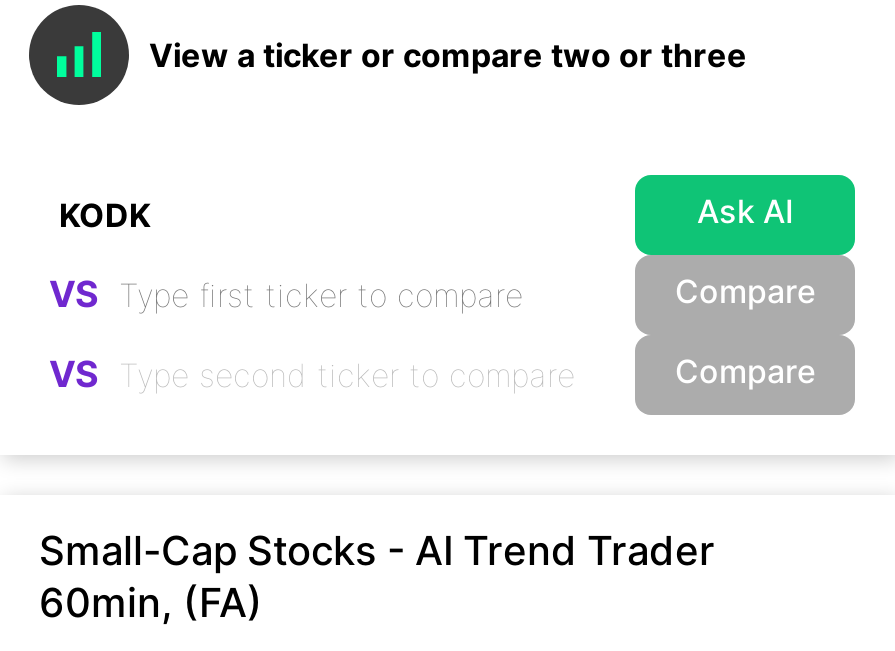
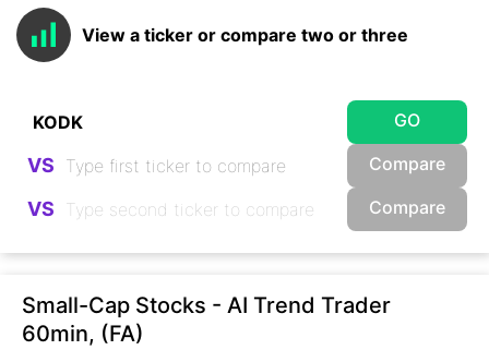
- Ask AI
+ GO
